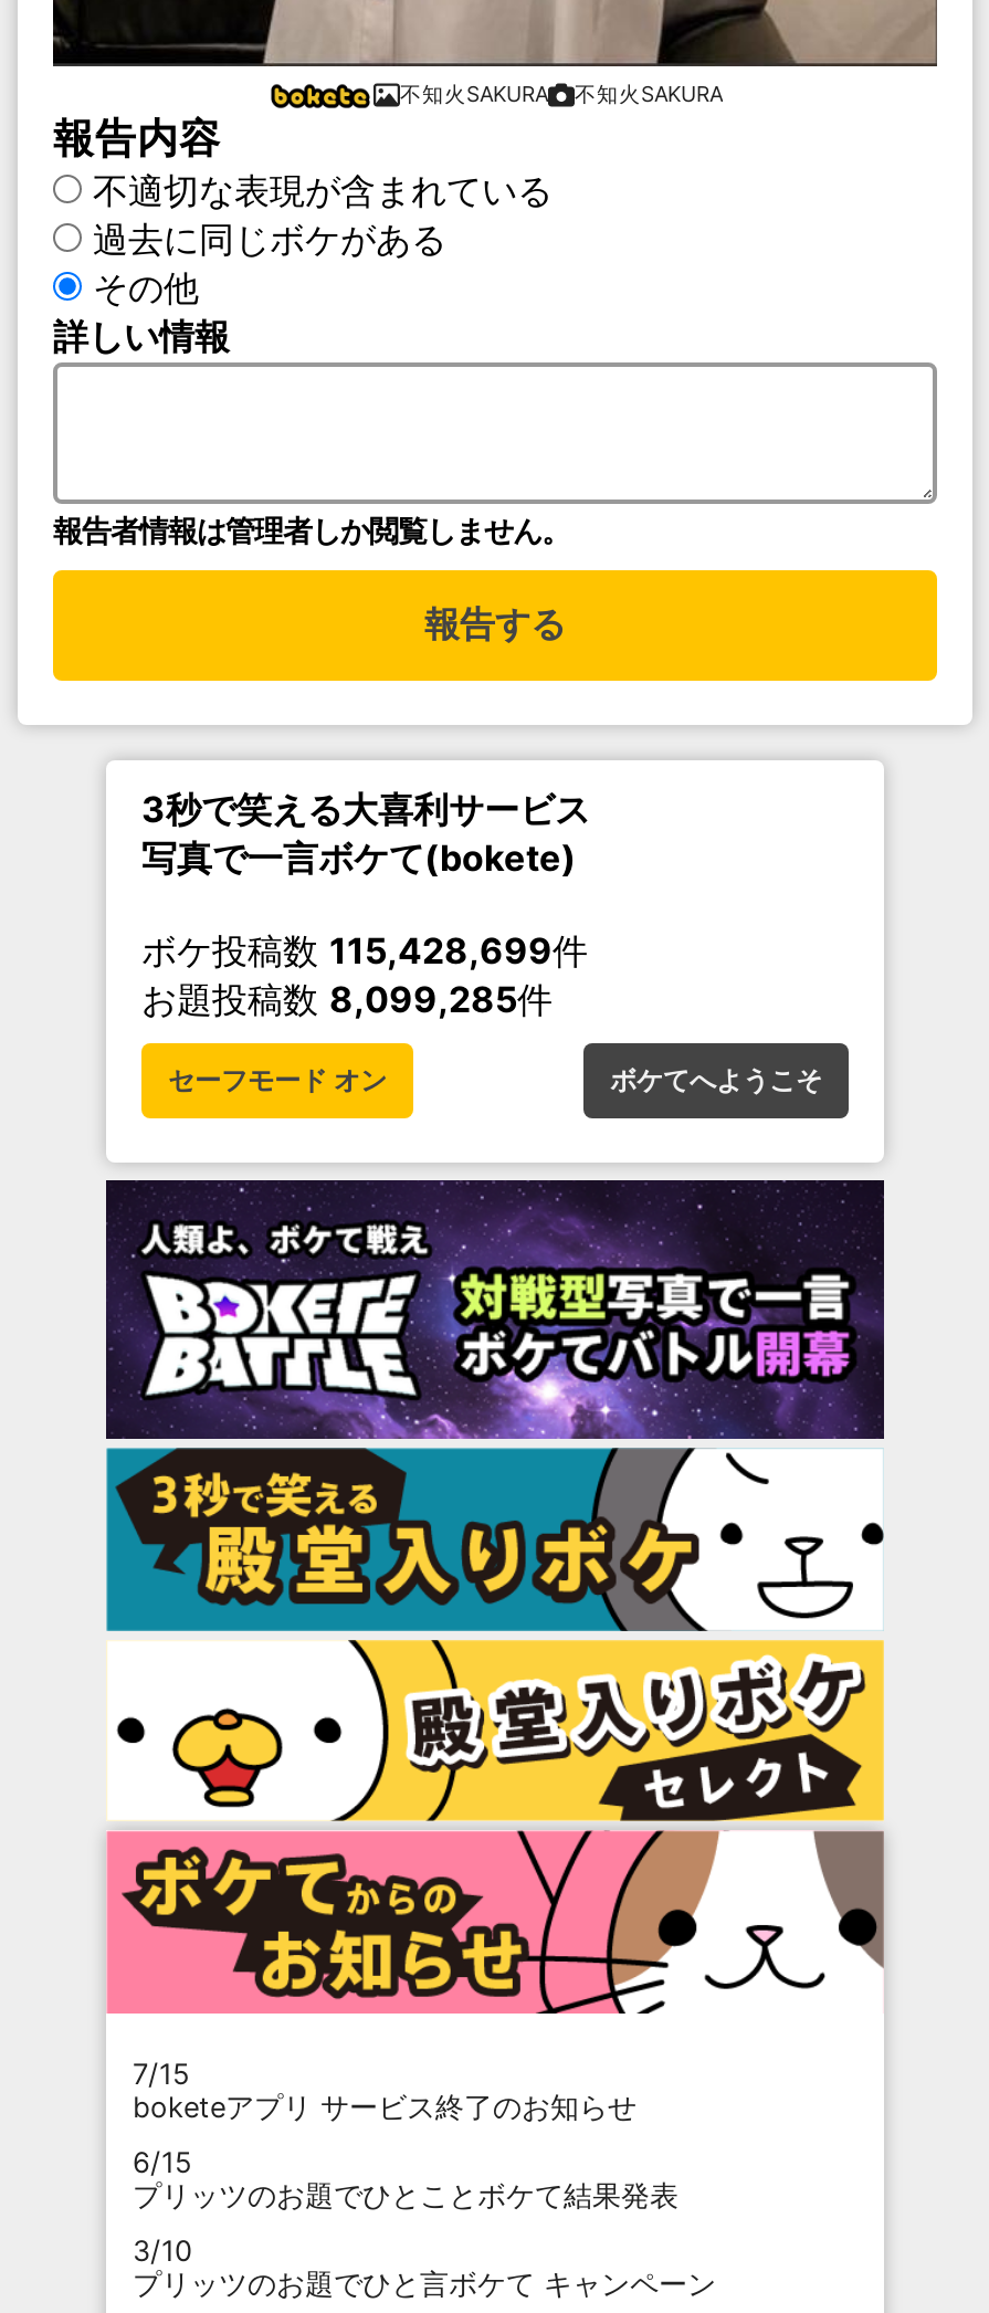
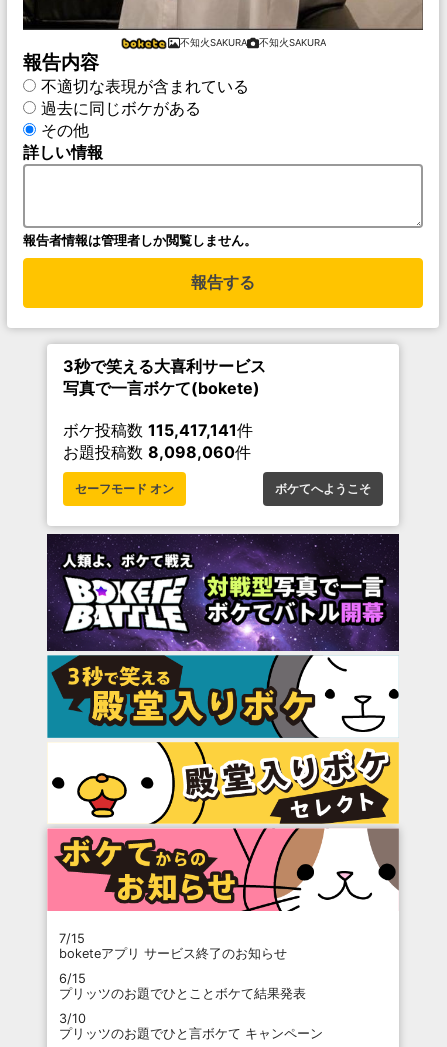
- ボケ投稿数115,428,699件
+ ボケ投稿数115,417,141件

- お題投稿数8,099,285件
+ お題投稿数8,098,060件
